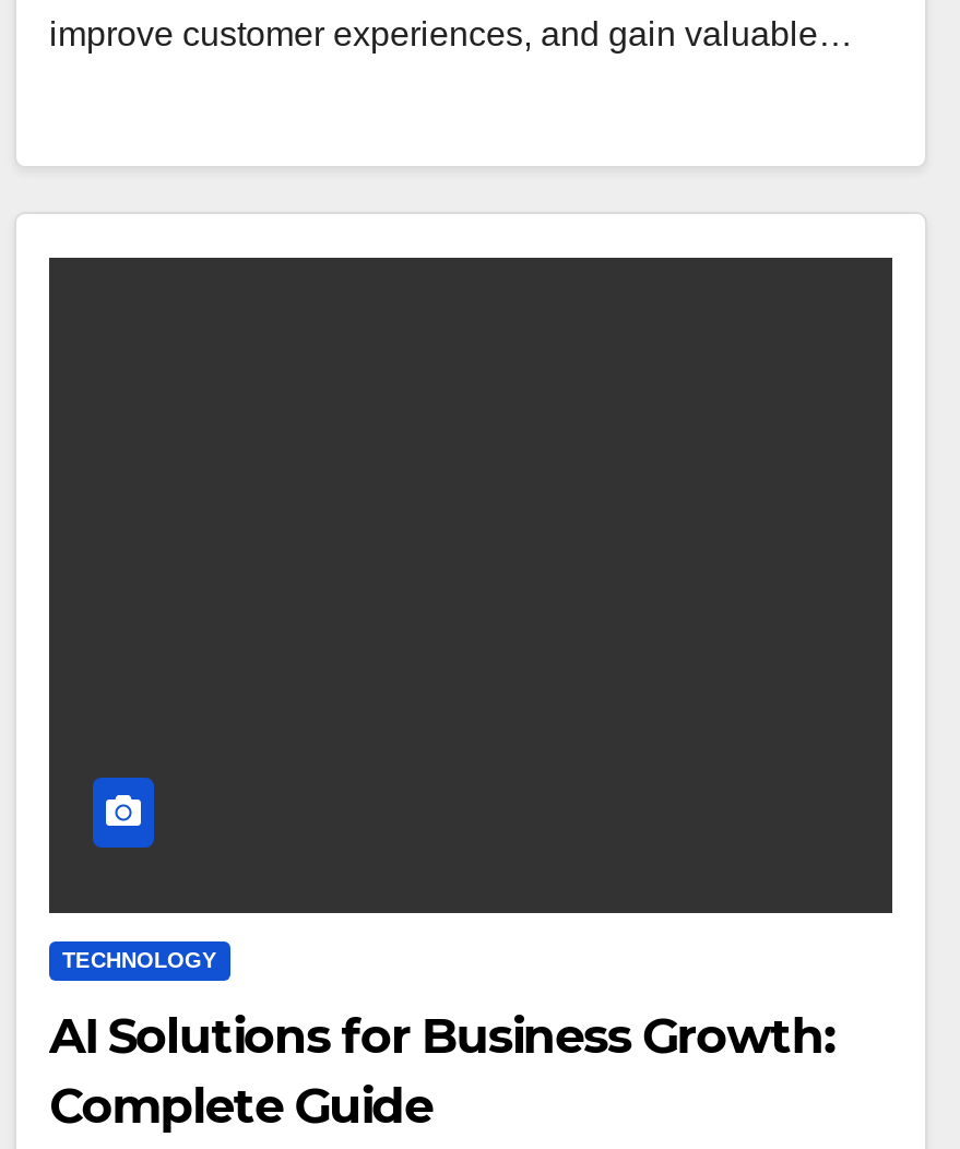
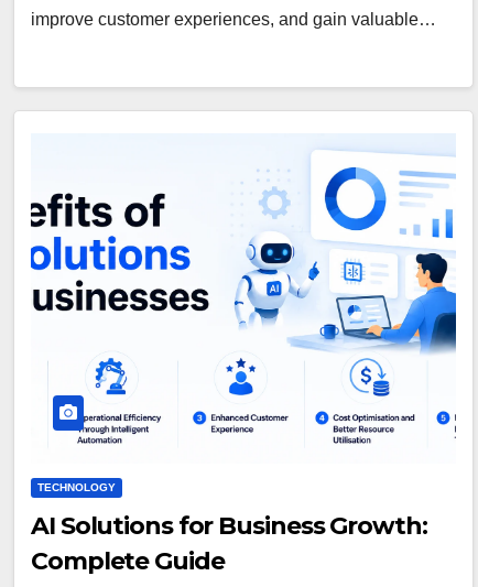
+ [image]
